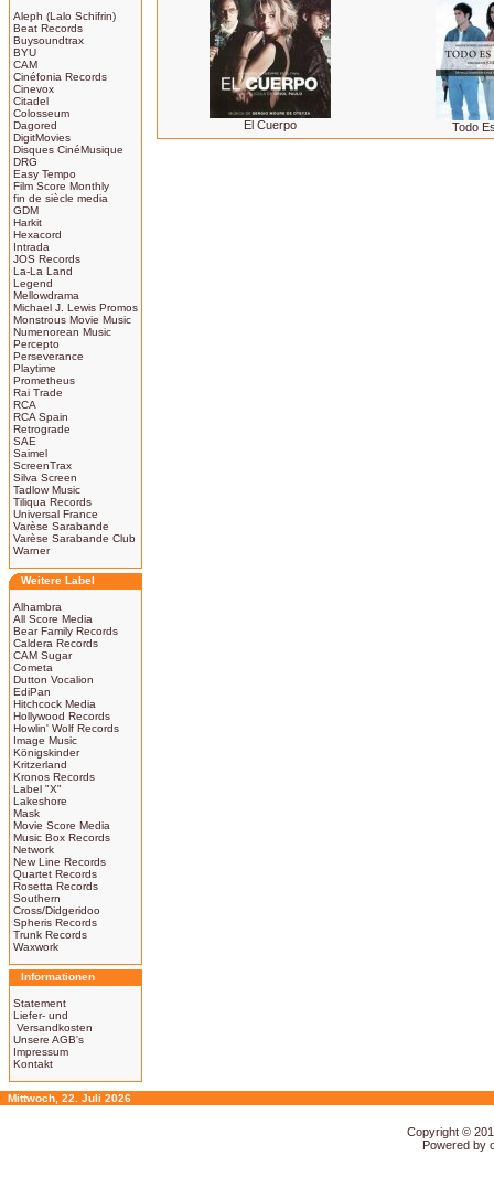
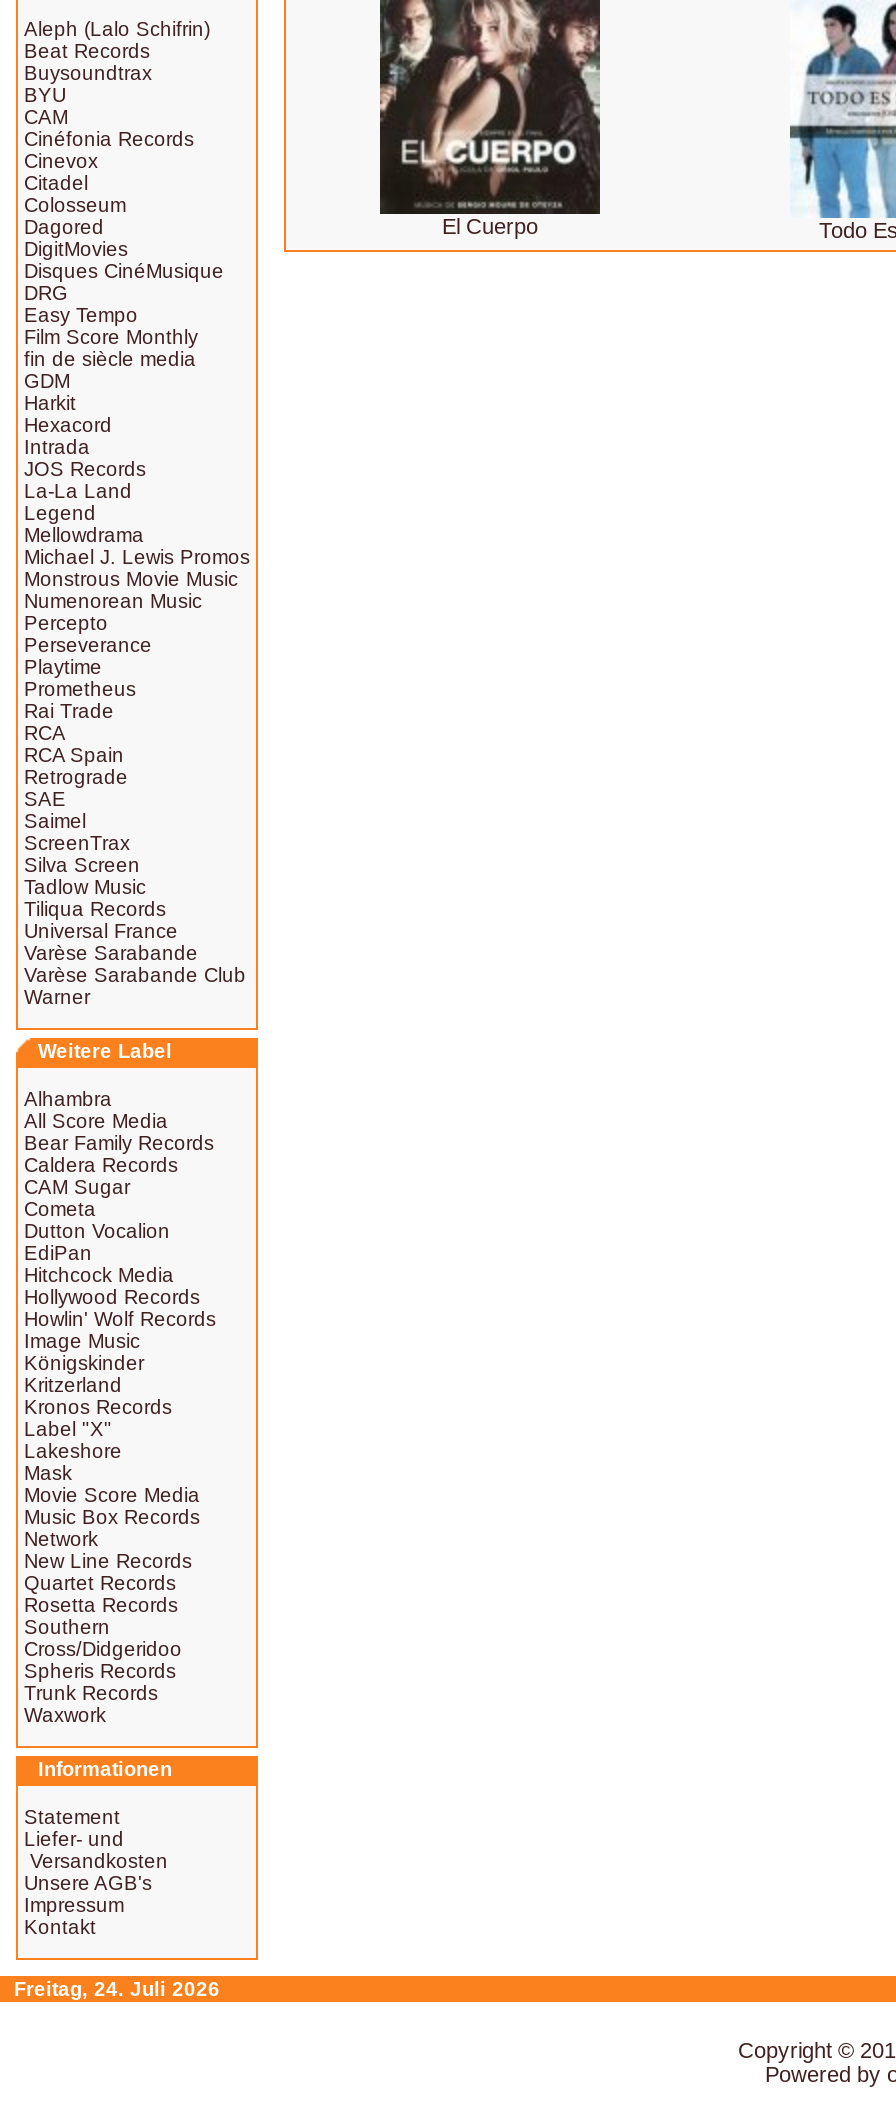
- Mittwoch, 22. Juli 2026
+ Freitag, 24. Juli 2026
